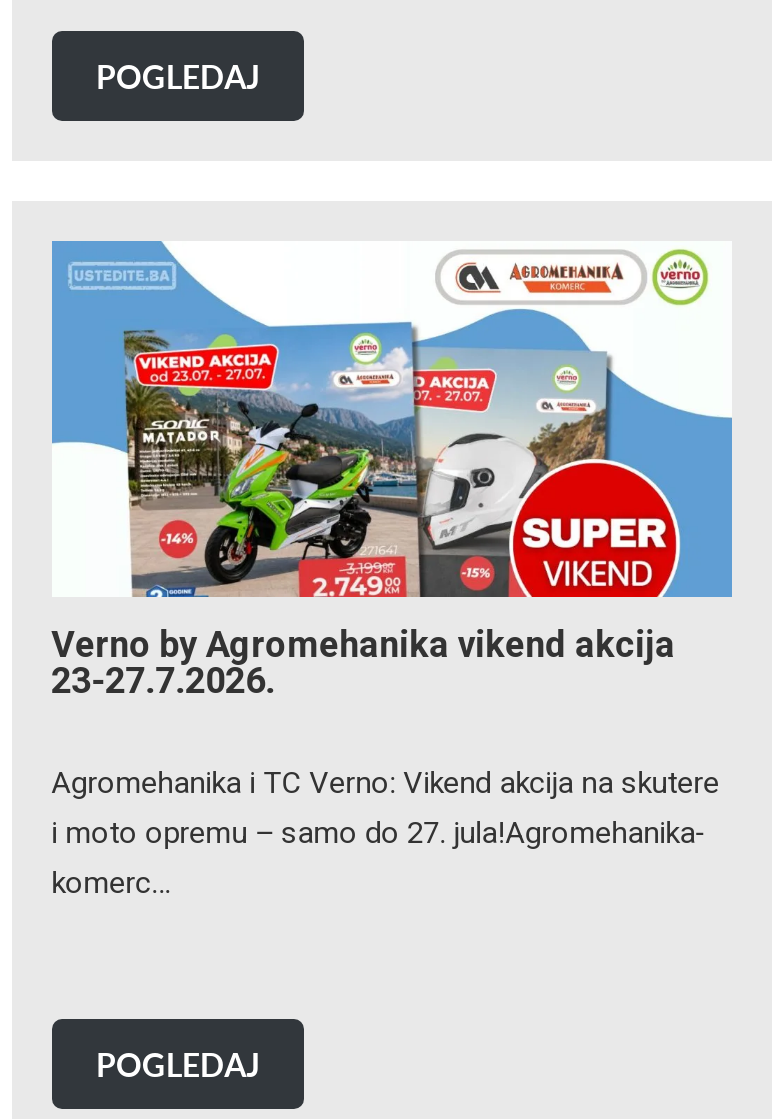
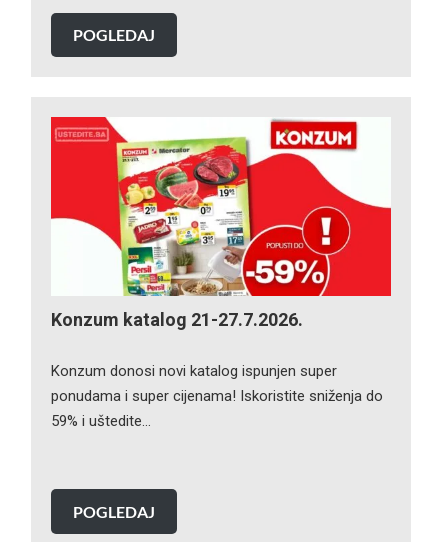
- [image]
- Verno by Agromehanika vikend akcija
- 23-27.7.2026.
+ [image]
+ Konzum katalog 21-27.7.2026.

- Agromehanika i TC Verno: Vikend akcija na skutere
- i moto opremu – samo do 27. jula!Agromehanika-
- komerc…
+ Konzum donosi novi katalog ispunjen super
+ ponudama i super cijenama! Iskoristite sniženja do
+ 59% i uštedite…
